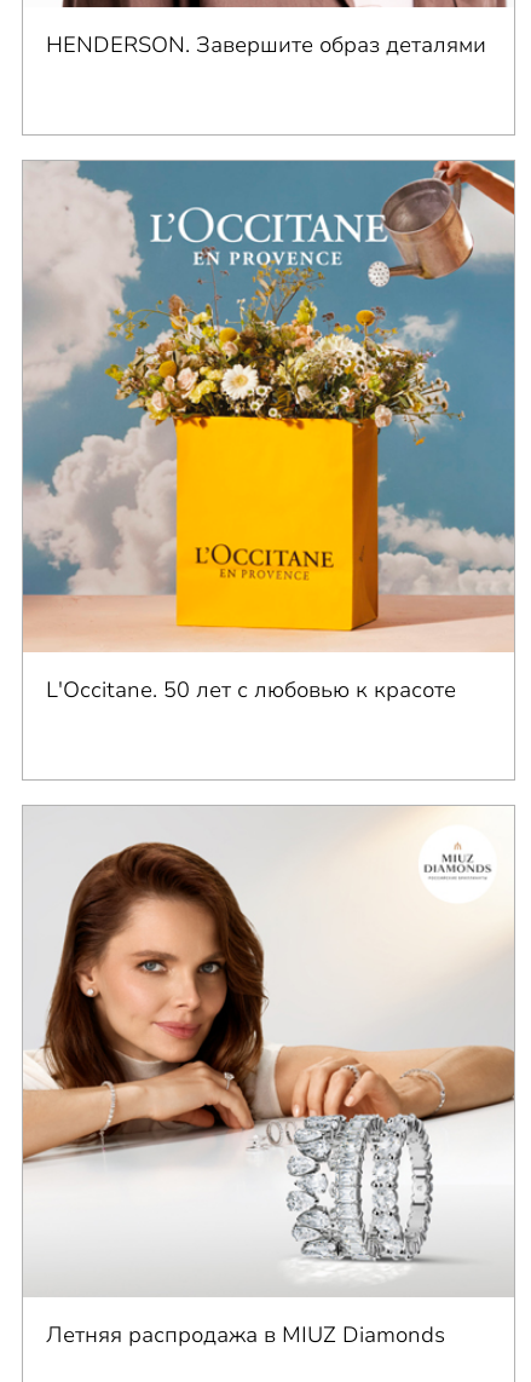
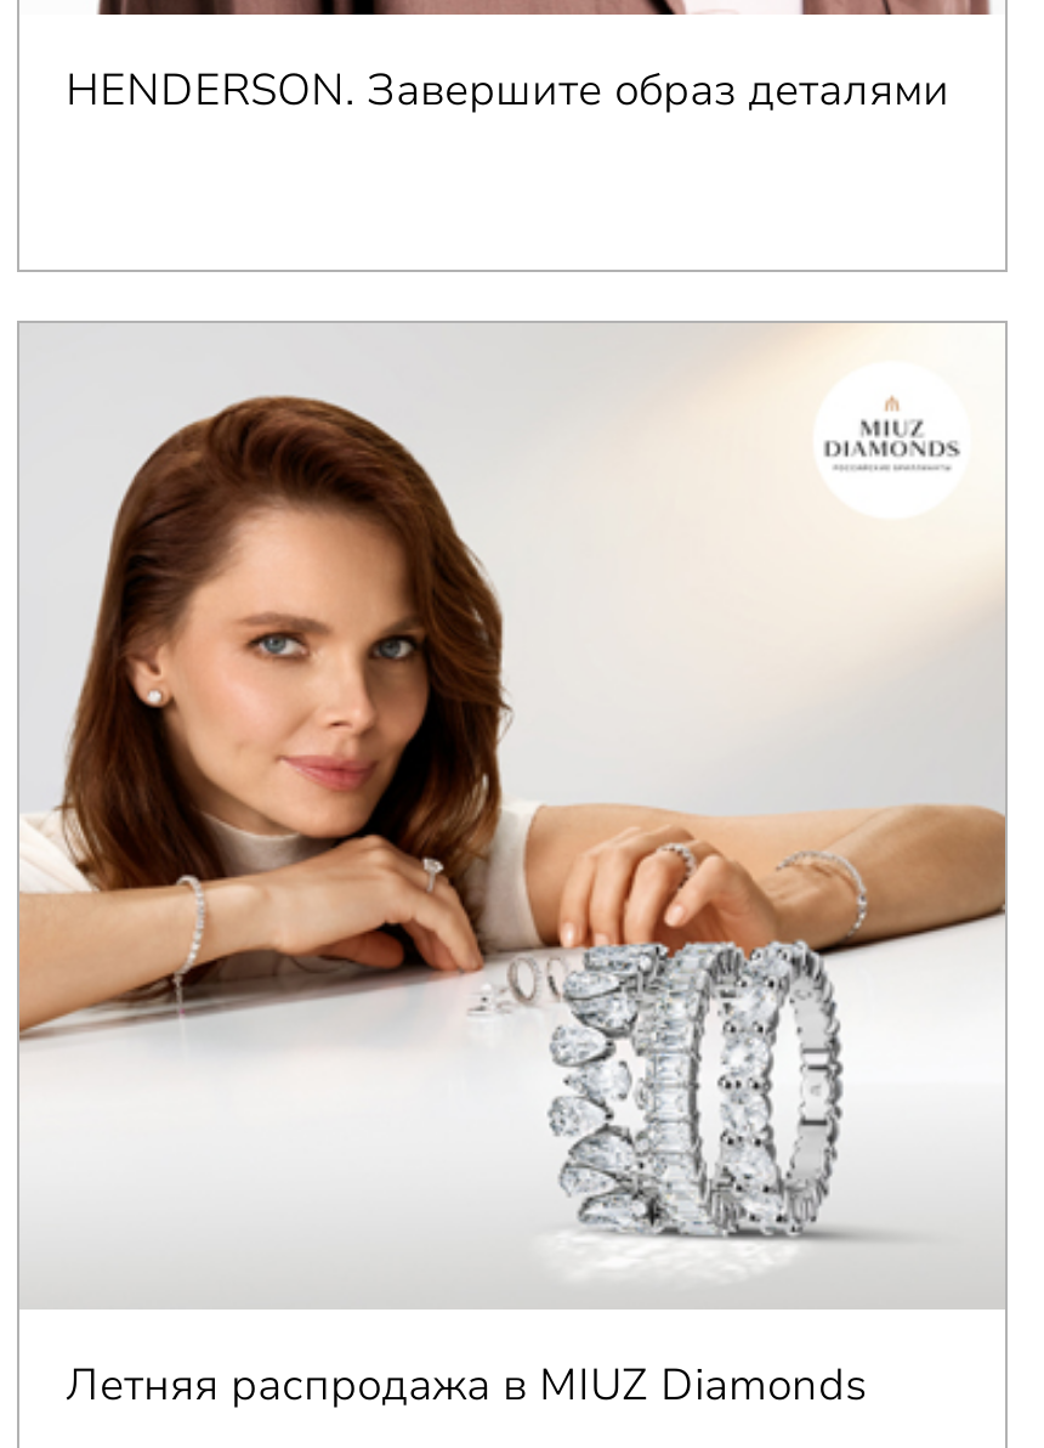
- [image]
- L'Occitane. 50 лет с любовью к красоте
